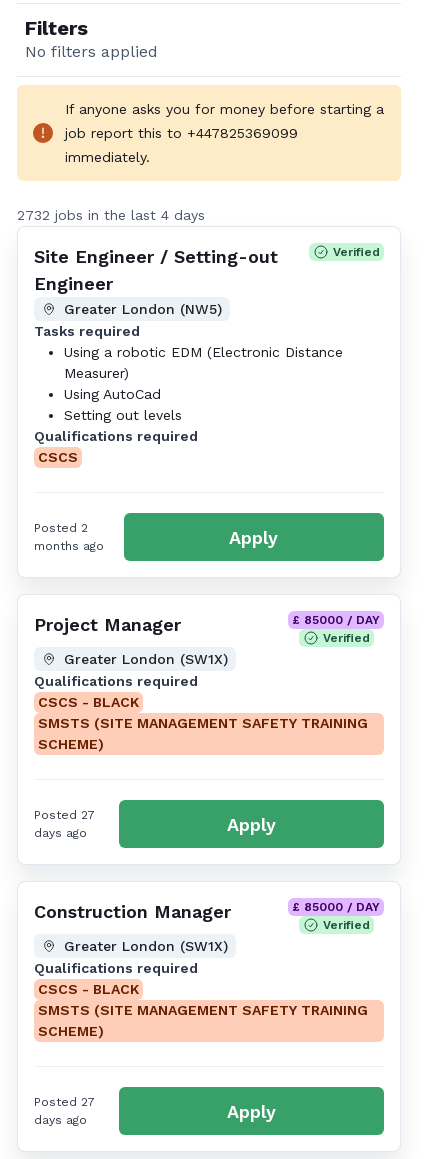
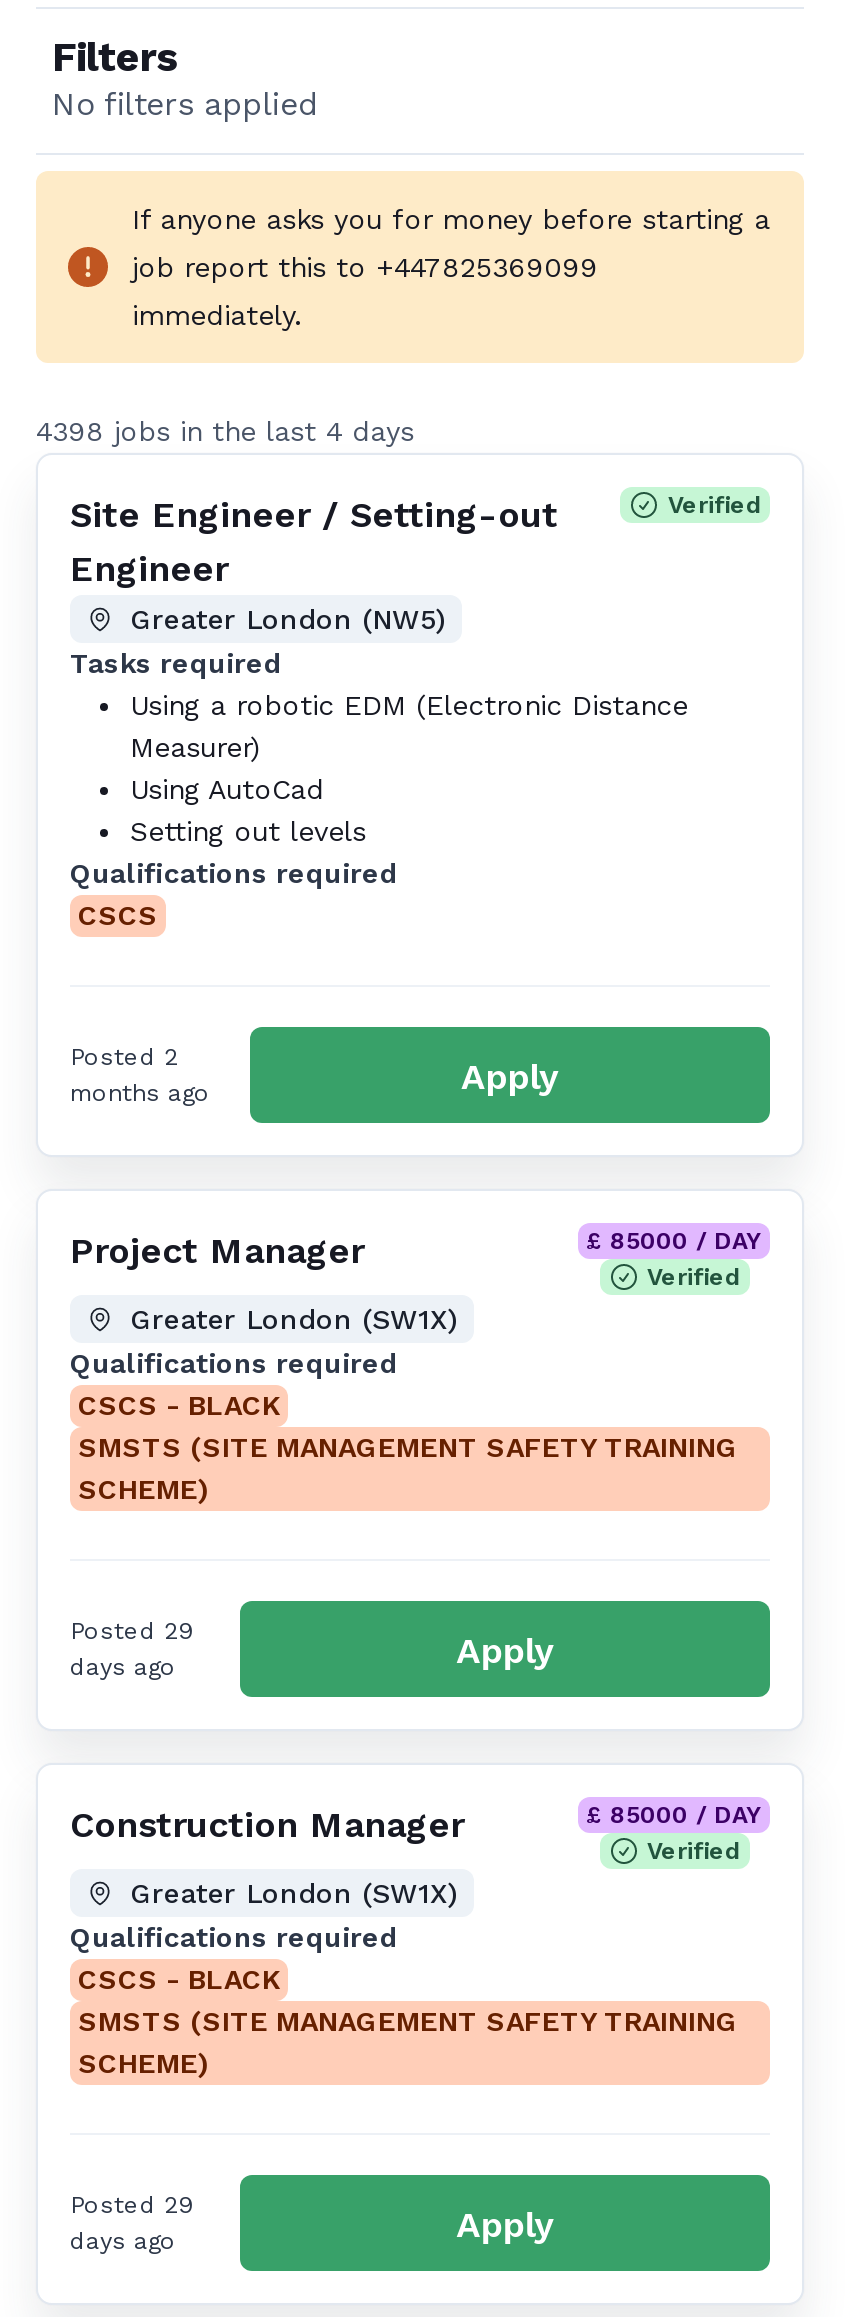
- 2732 jobs in the last 4 days
+ 4398 jobs in the last 4 days

- Posted 27
+ Posted 29

- Posted 27
+ Posted 29
